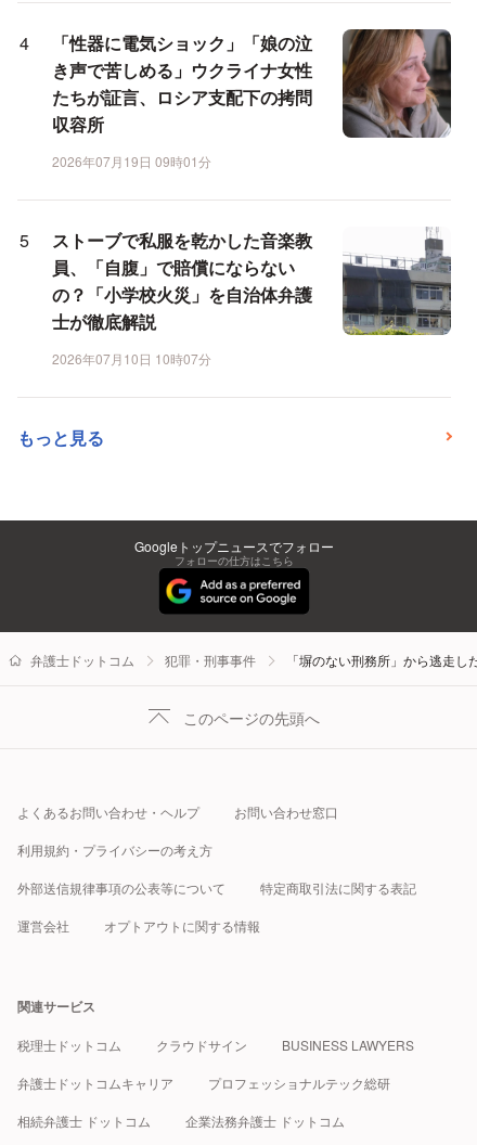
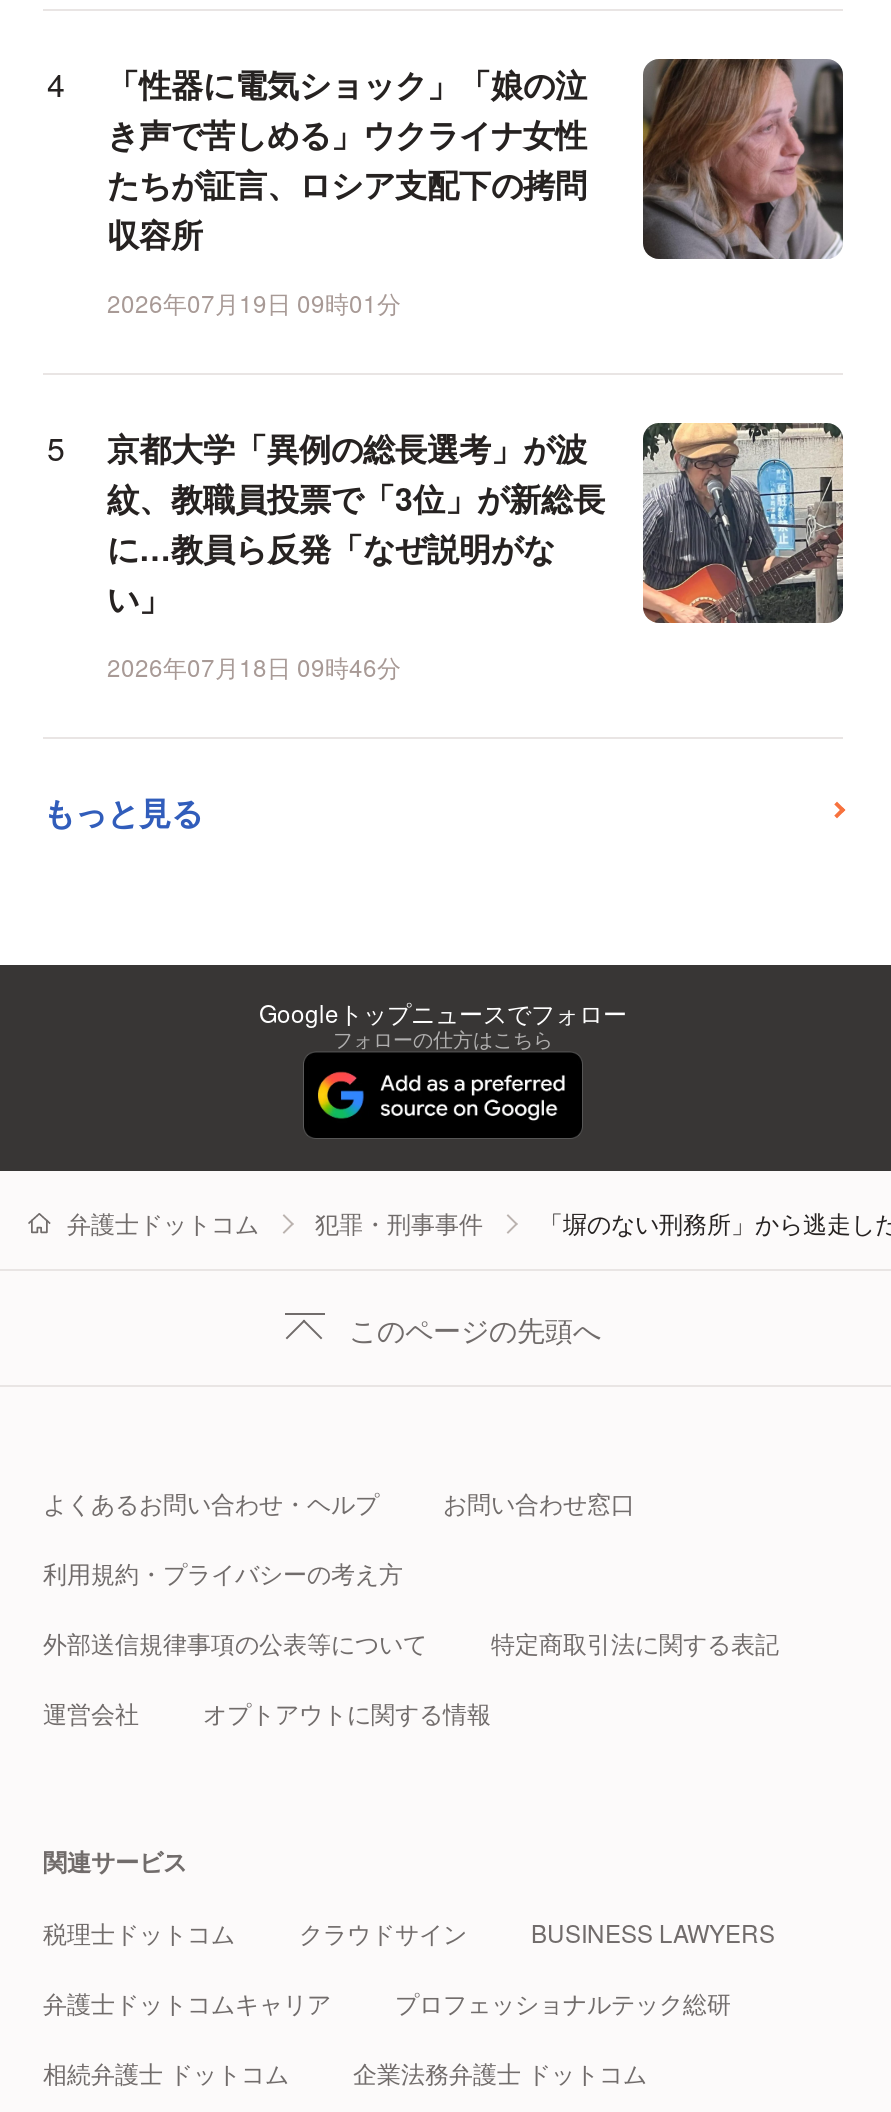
- [image]
- ストーブで私服を乾かした音楽教
- 員、「自腹」で賠償にならない
- の？「小学校火災」を自治体弁護
- 士が徹底解説
+ [image]
+ 京都大学「異例の総長選考」が波
+ 紋、教職員投票で「3位」が新総長
+ に…教員ら反発「なぜ説明がな
+ い」

- 2026年07月10日 10時07分
+ 2026年07月18日 09時46分
